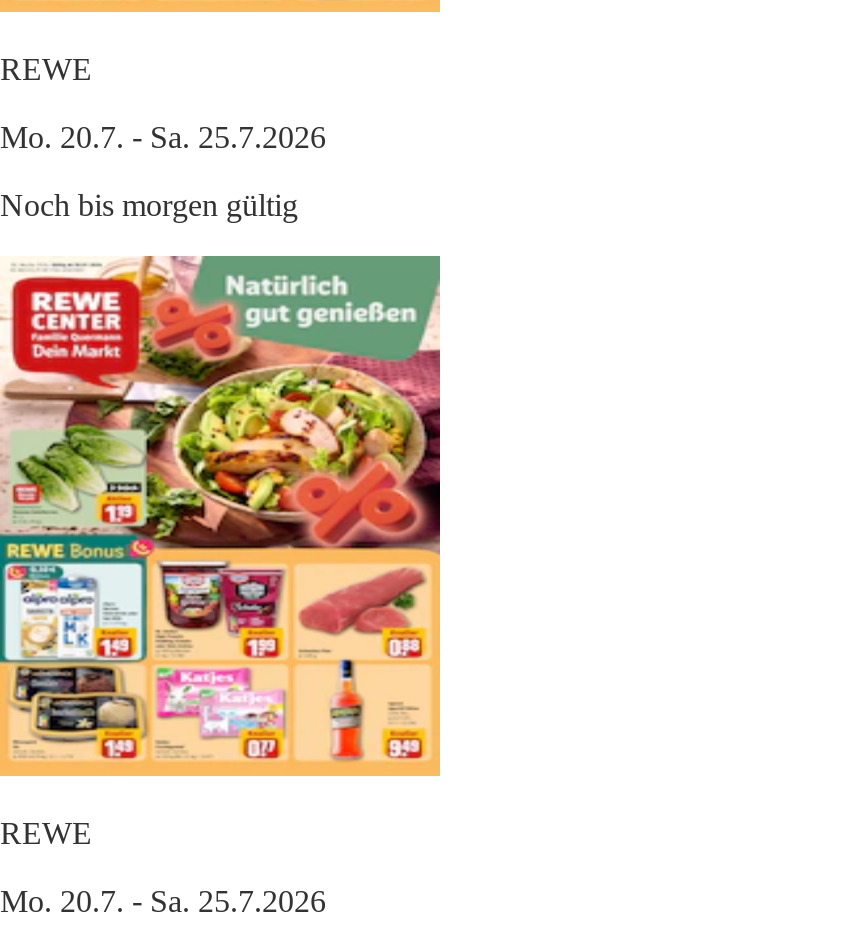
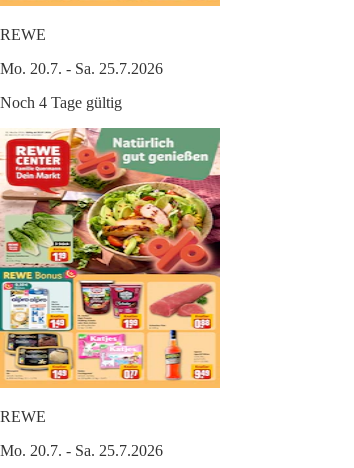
- Noch bis morgen gültig
+ Noch 4 Tage gültig
